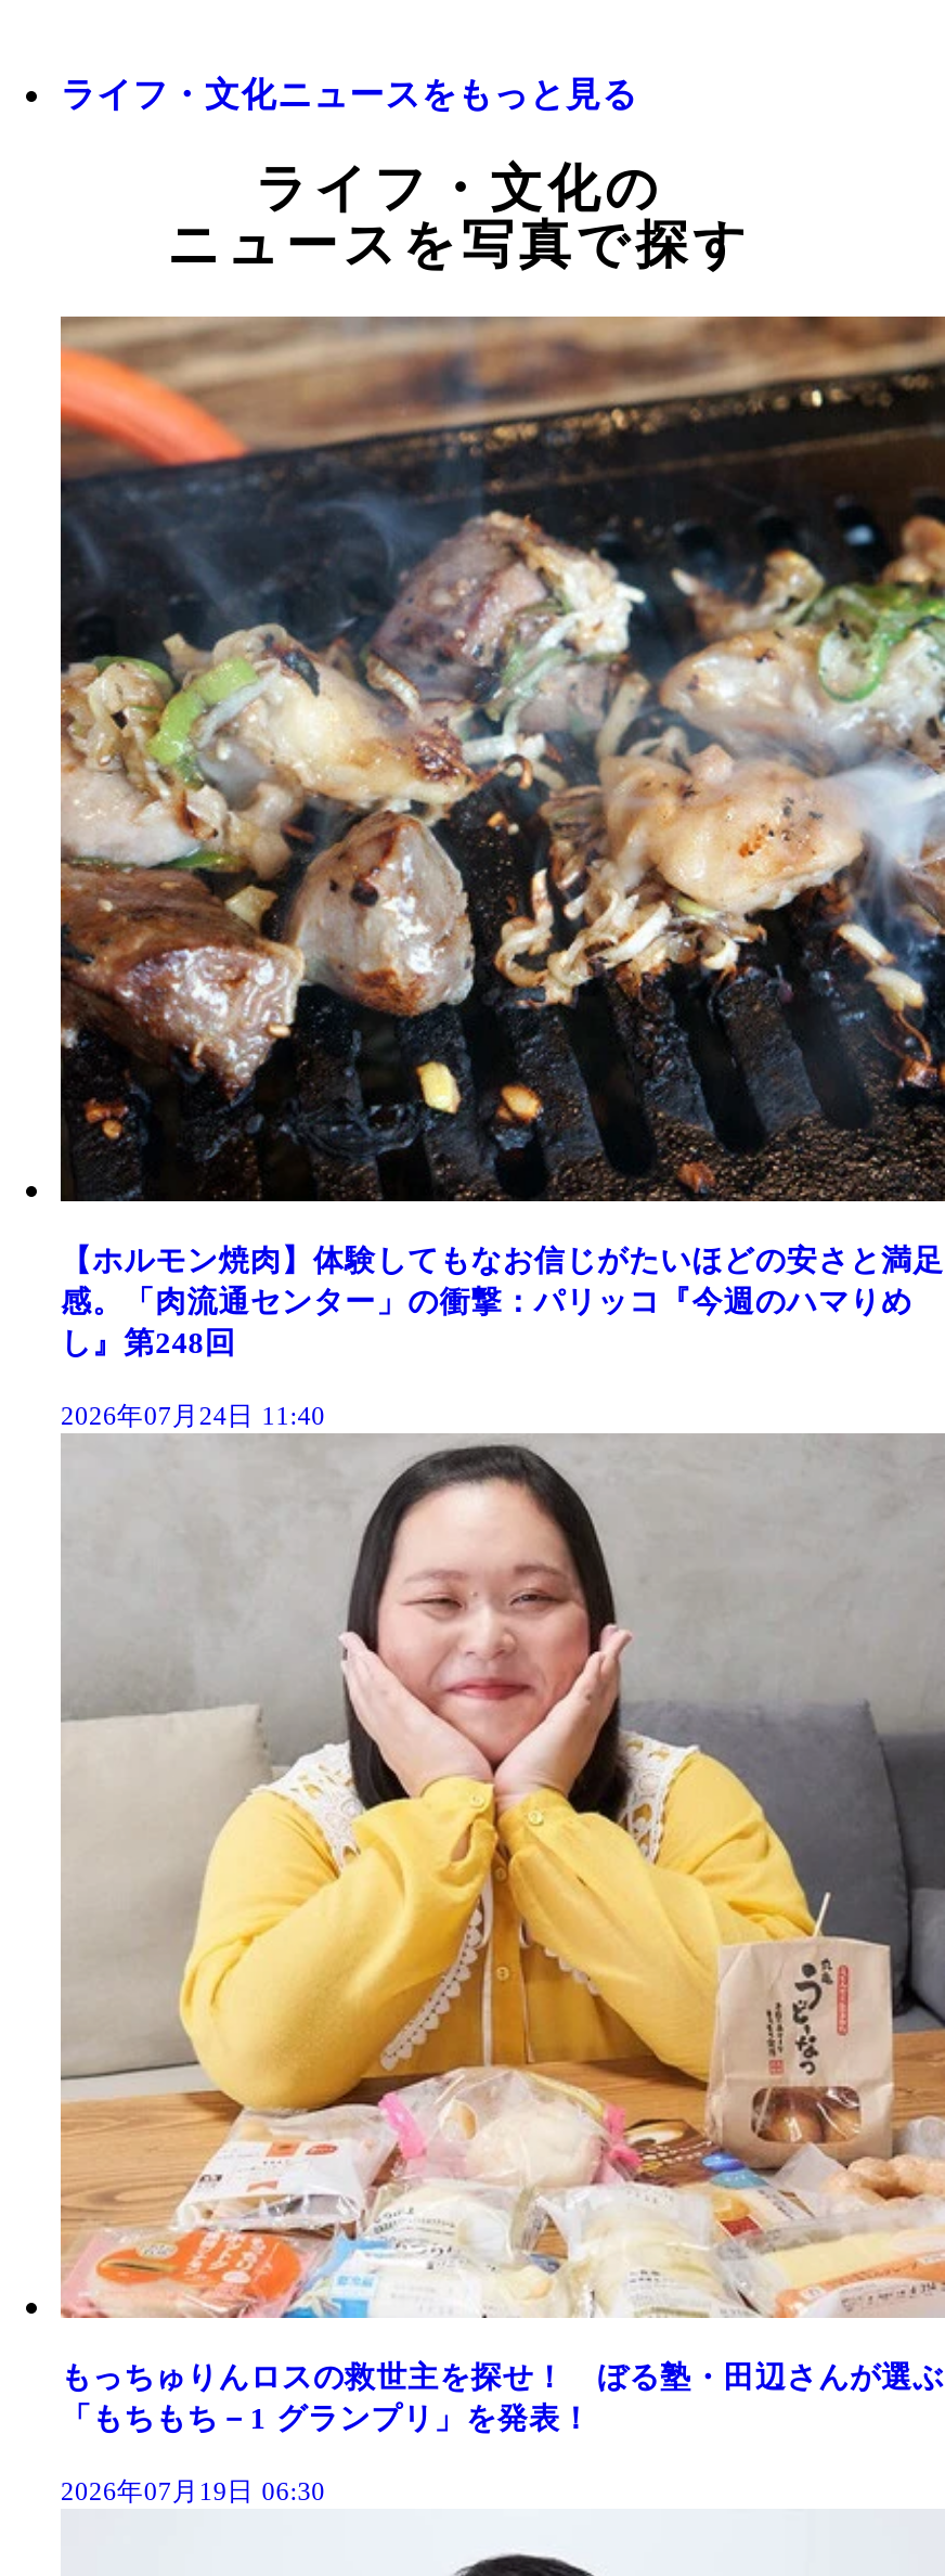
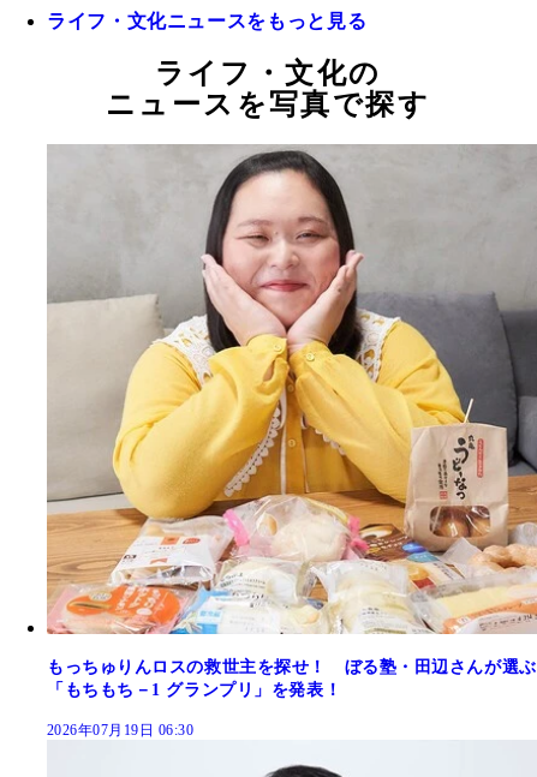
- [image]
- 【ホルモン焼肉】体験してもなお信じがたいほどの安さと満足
- 感。「肉流通センター」の衝撃：パリッコ『今週のハマりめ
- し』第248回
- 2026年07月24日 11:40
